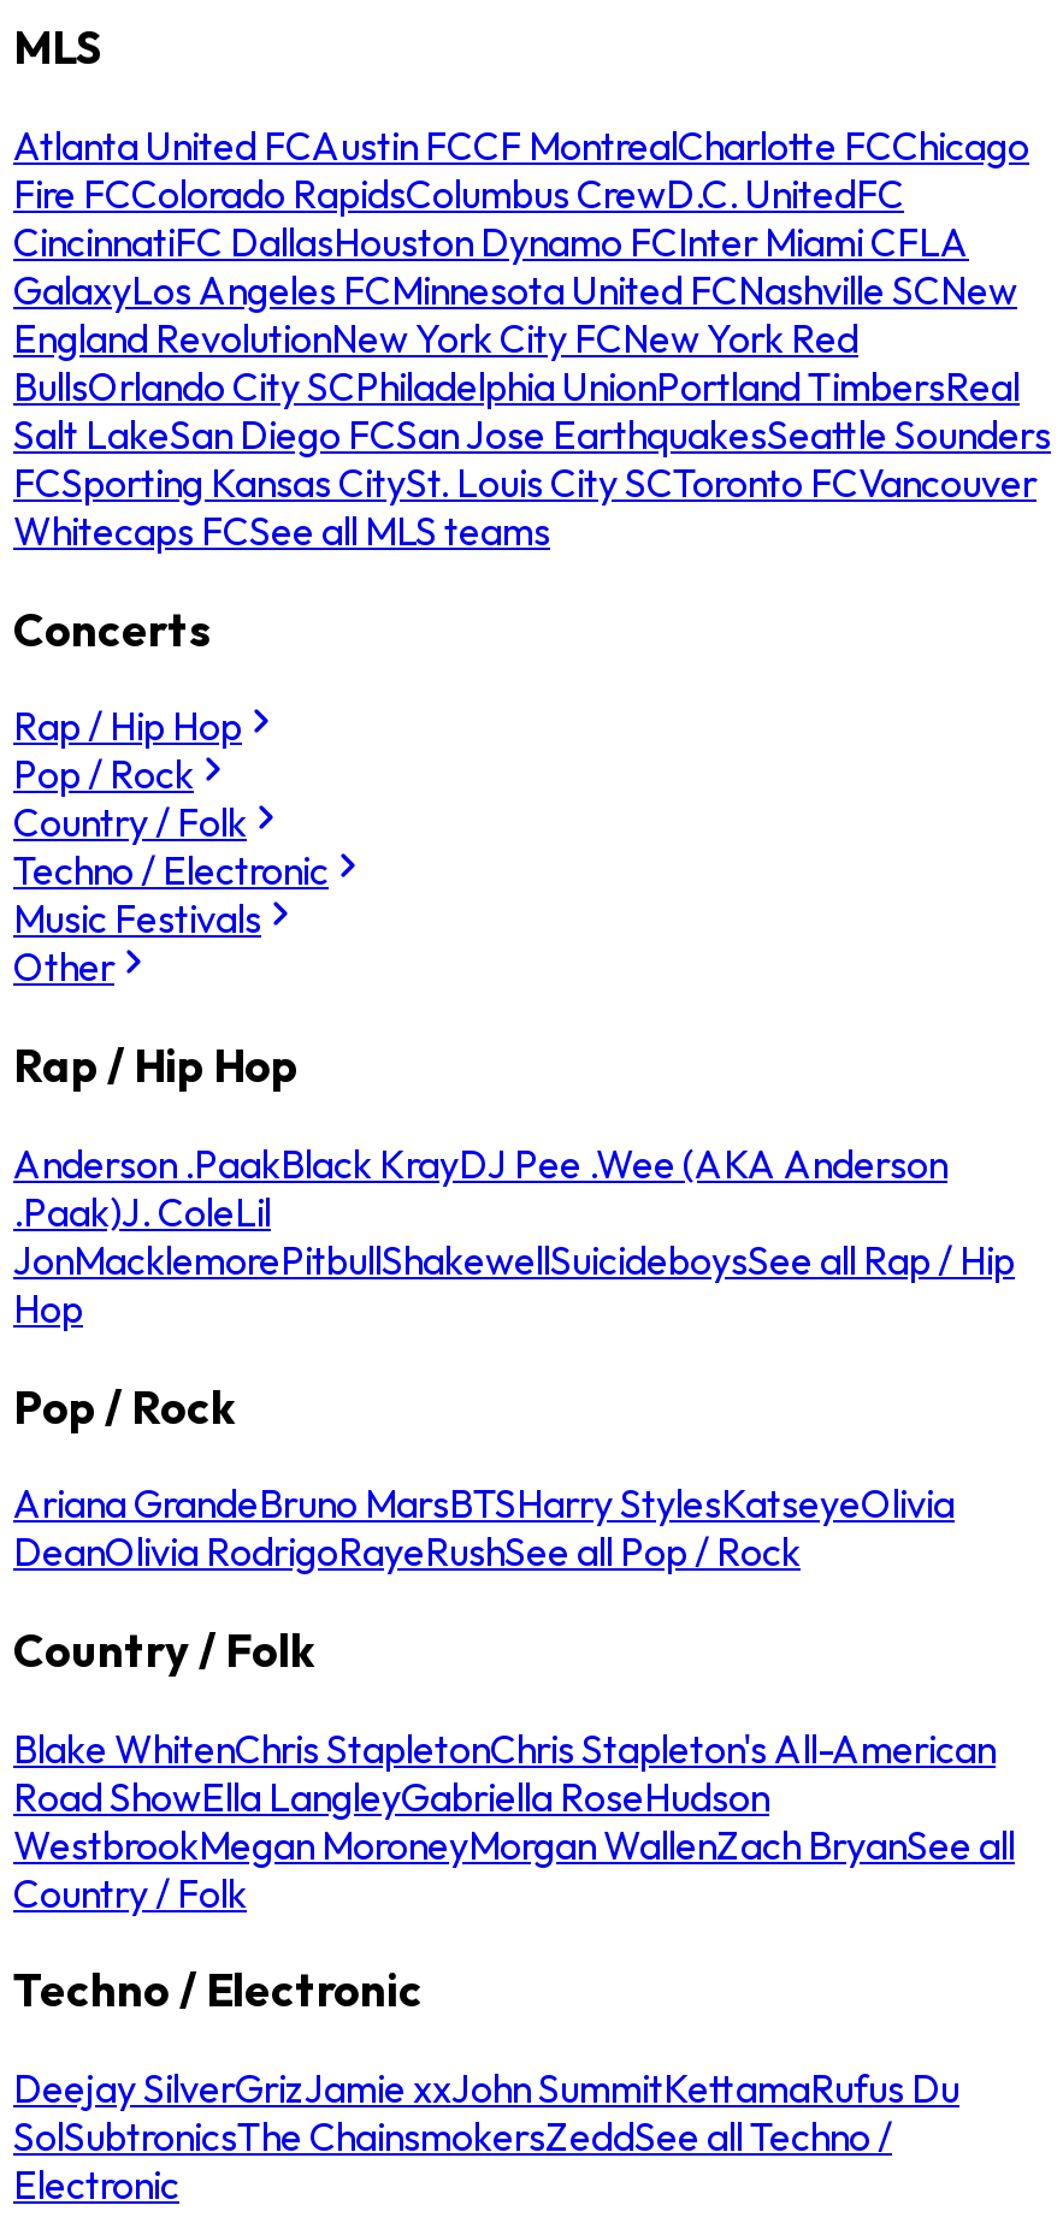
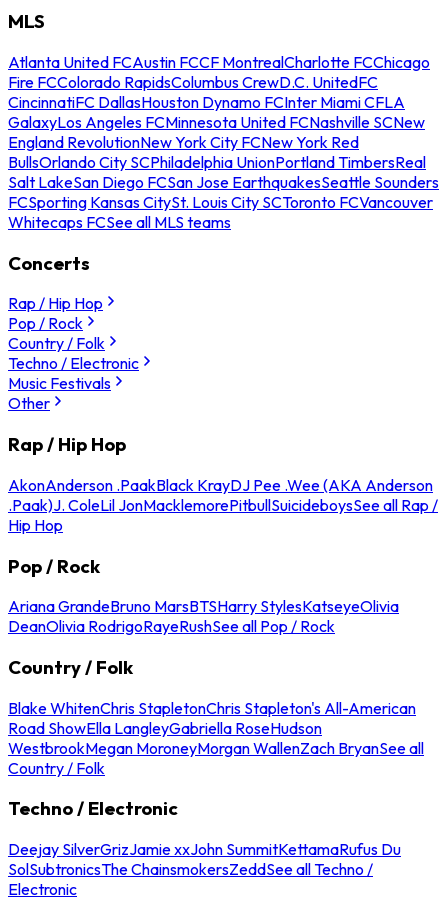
- Anderson .PaakBlack KrayDJ Pee .Wee (AKA Anderson
- .Paak)J. ColeLil
- JonMacklemorePitbullShakewellSuicideboysSee all Rap / Hip
- Hop
+ AkonAnderson .PaakBlack KrayDJ Pee .Wee (AKA Anderson
+ .Paak)J. ColeLil JonMacklemorePitbullSuicideboysSee all Rap /
+ Hip Hop
